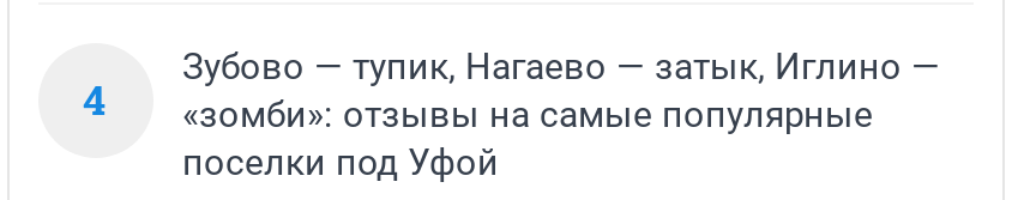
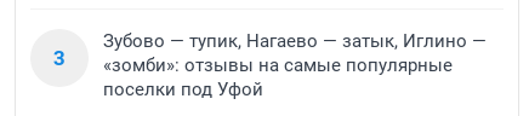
- 4 «зомби»: отзывы на самые популярные
+ 3 «зомби»: отзывы на самые популярные
